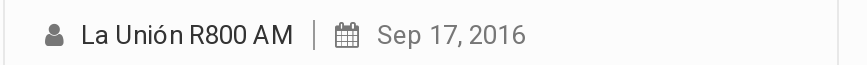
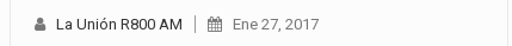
- Sep 17, 2016
+ Ene 27, 2017
